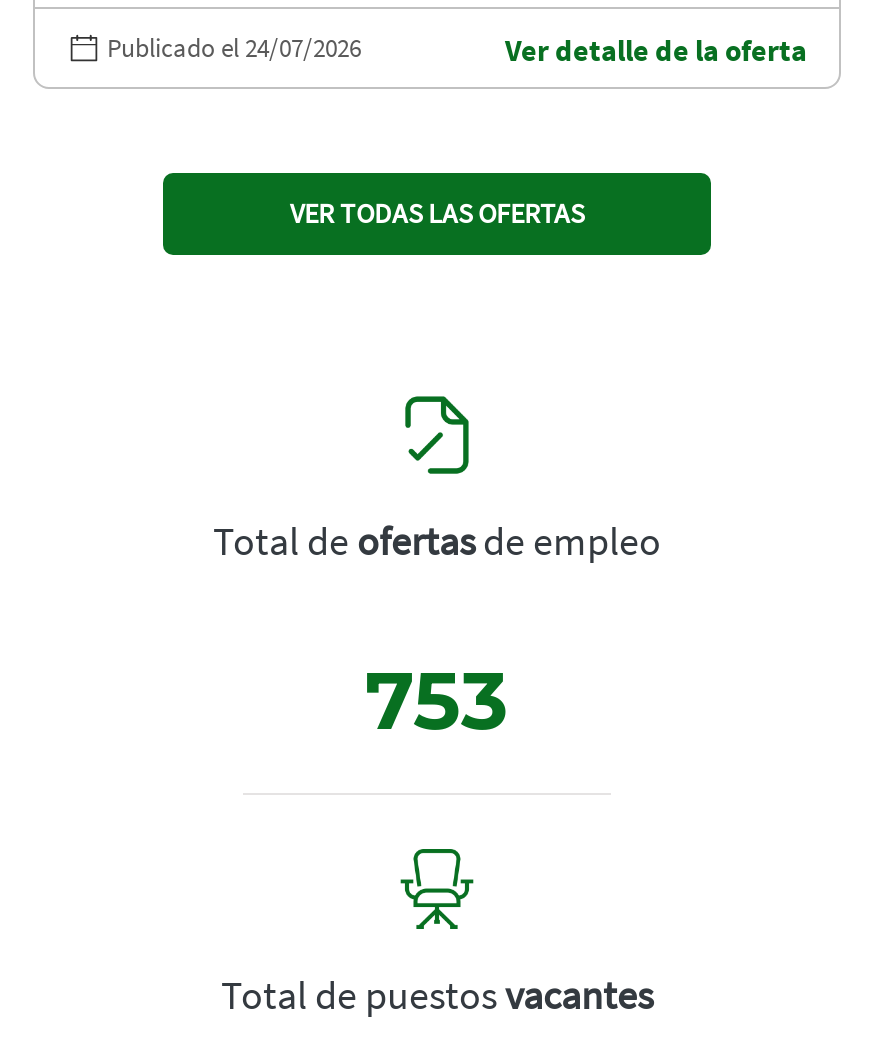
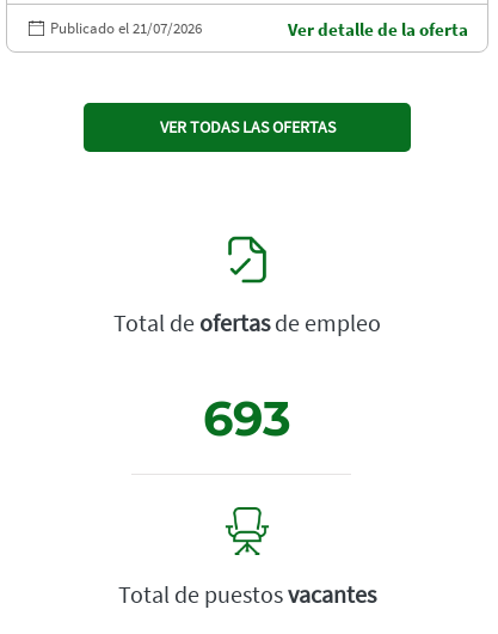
- Publicado el 24/07/2026
+ Publicado el 21/07/2026

- 753
+ 693
